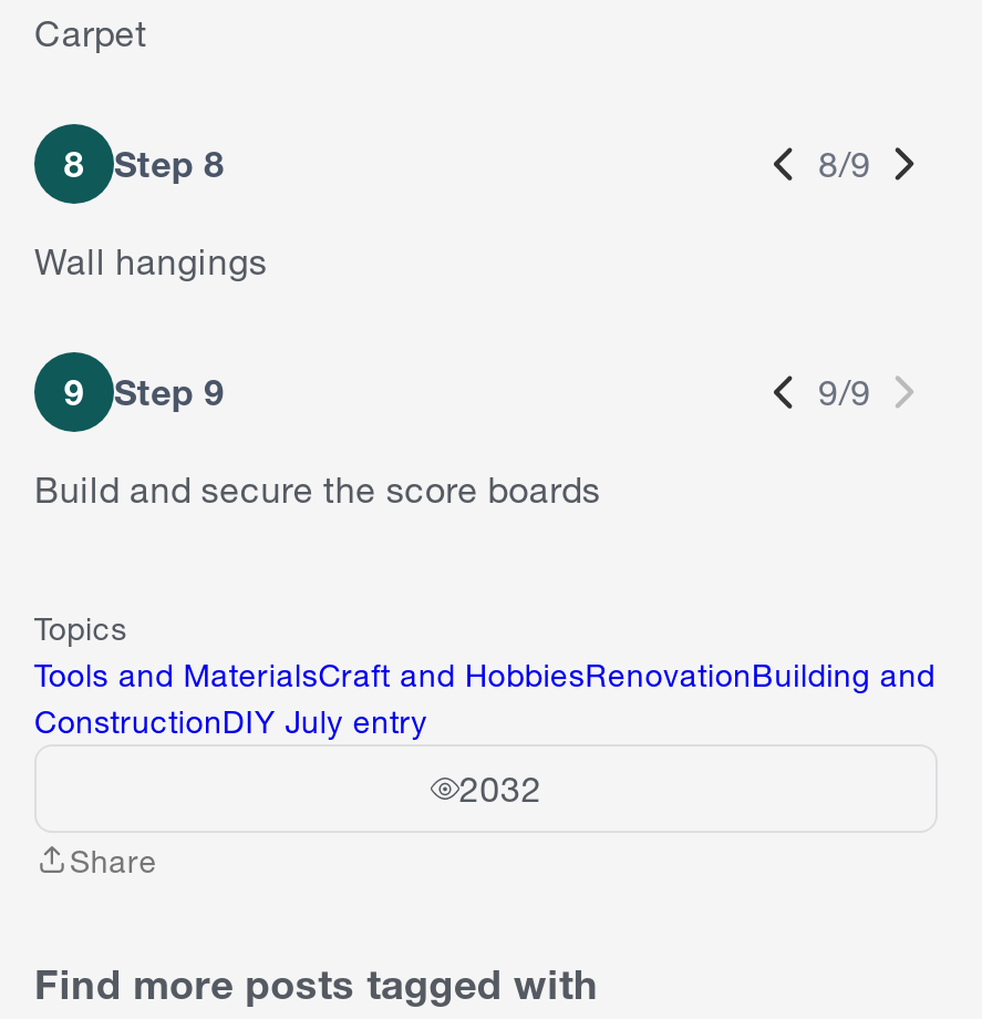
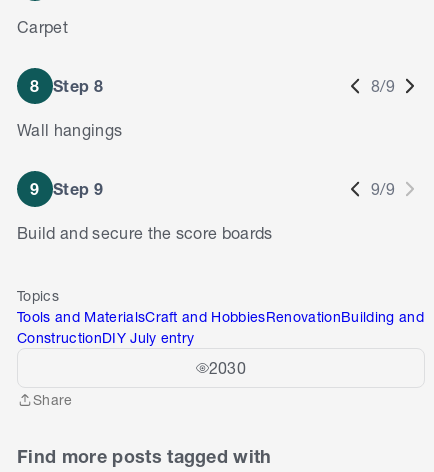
- 2032
+ 2030
